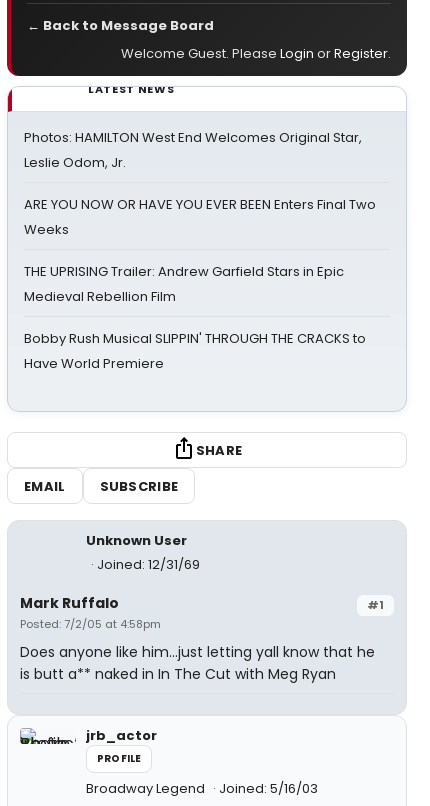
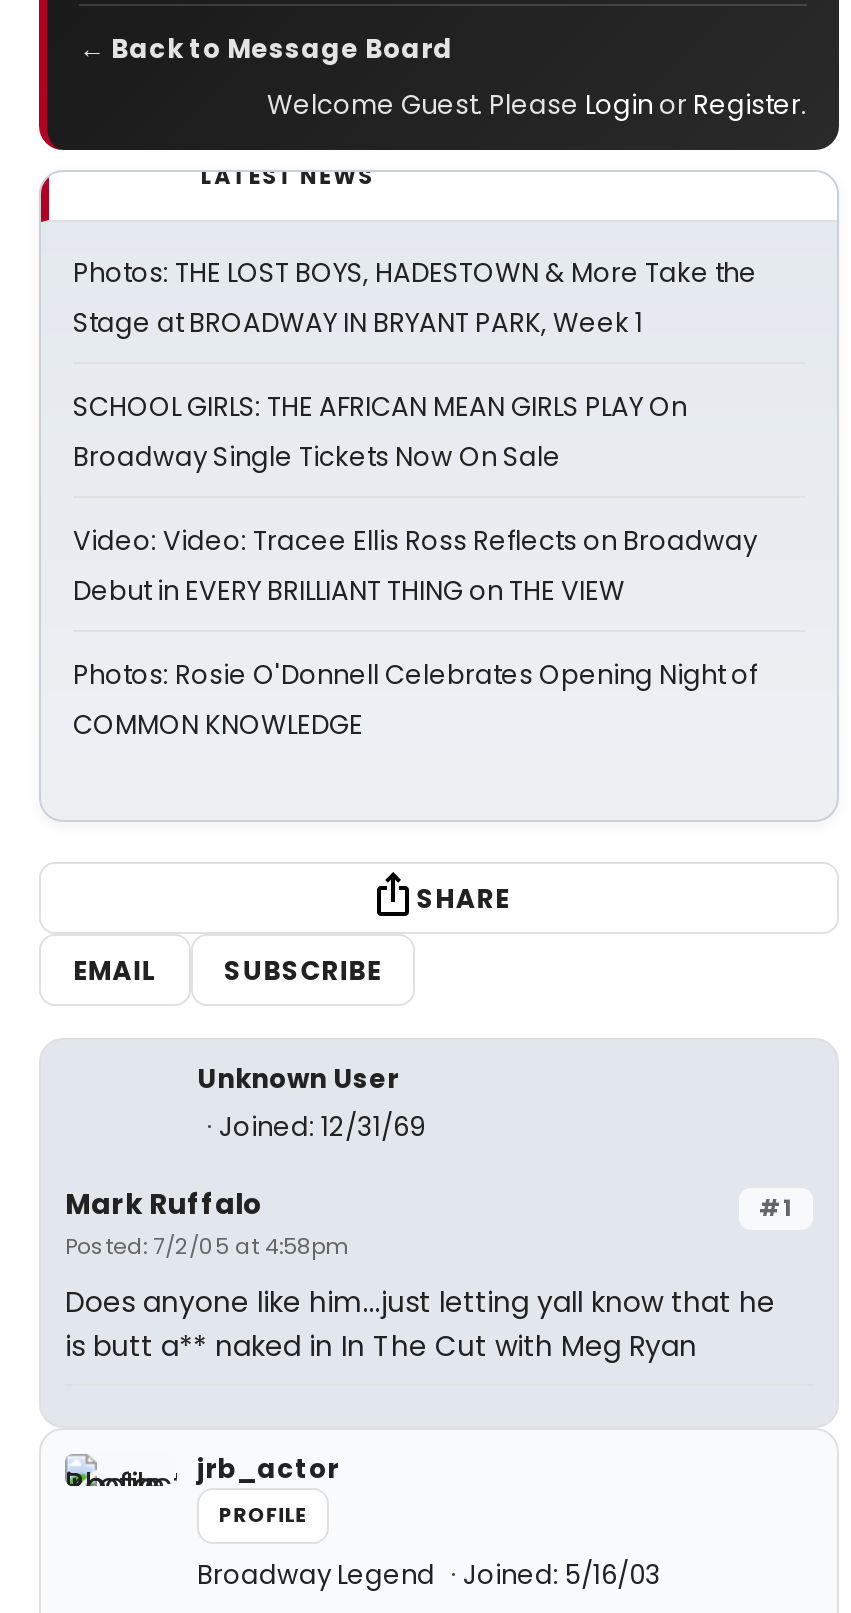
- Photos: HAMILTON West End Welcomes Original Star,
- Leslie Odom, Jr.
+ Photos: THE LOST BOYS, HADESTOWN & More Take the
+ Stage at BROADWAY IN BRYANT PARK, Week 1

- ARE YOU NOW OR HAVE YOU EVER BEEN Enters Final Two
- Weeks
+ SCHOOL GIRLS: THE AFRICAN MEAN GIRLS PLAY On
+ Broadway Single Tickets Now On Sale

- THE UPRISING Trailer: Andrew Garfield Stars in Epic
- Medieval Rebellion Film
+ Video: Video: Tracee Ellis Ross Reflects on Broadway
+ Debut in EVERY BRILLIANT THING on THE VIEW

- Bobby Rush Musical SLIPPIN' THROUGH THE CRACKS to
- Have World Premiere
+ Photos: Rosie O'Donnell Celebrates Opening Night of
+ COMMON KNOWLEDGE
